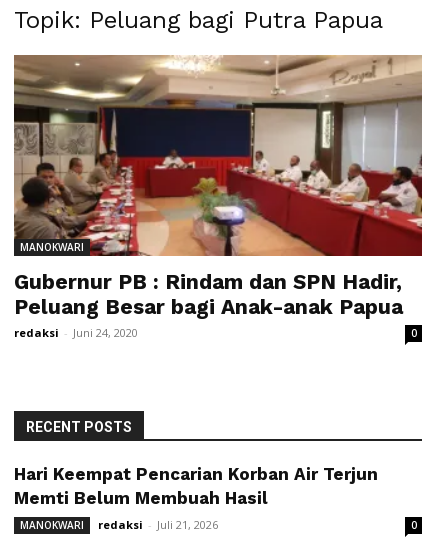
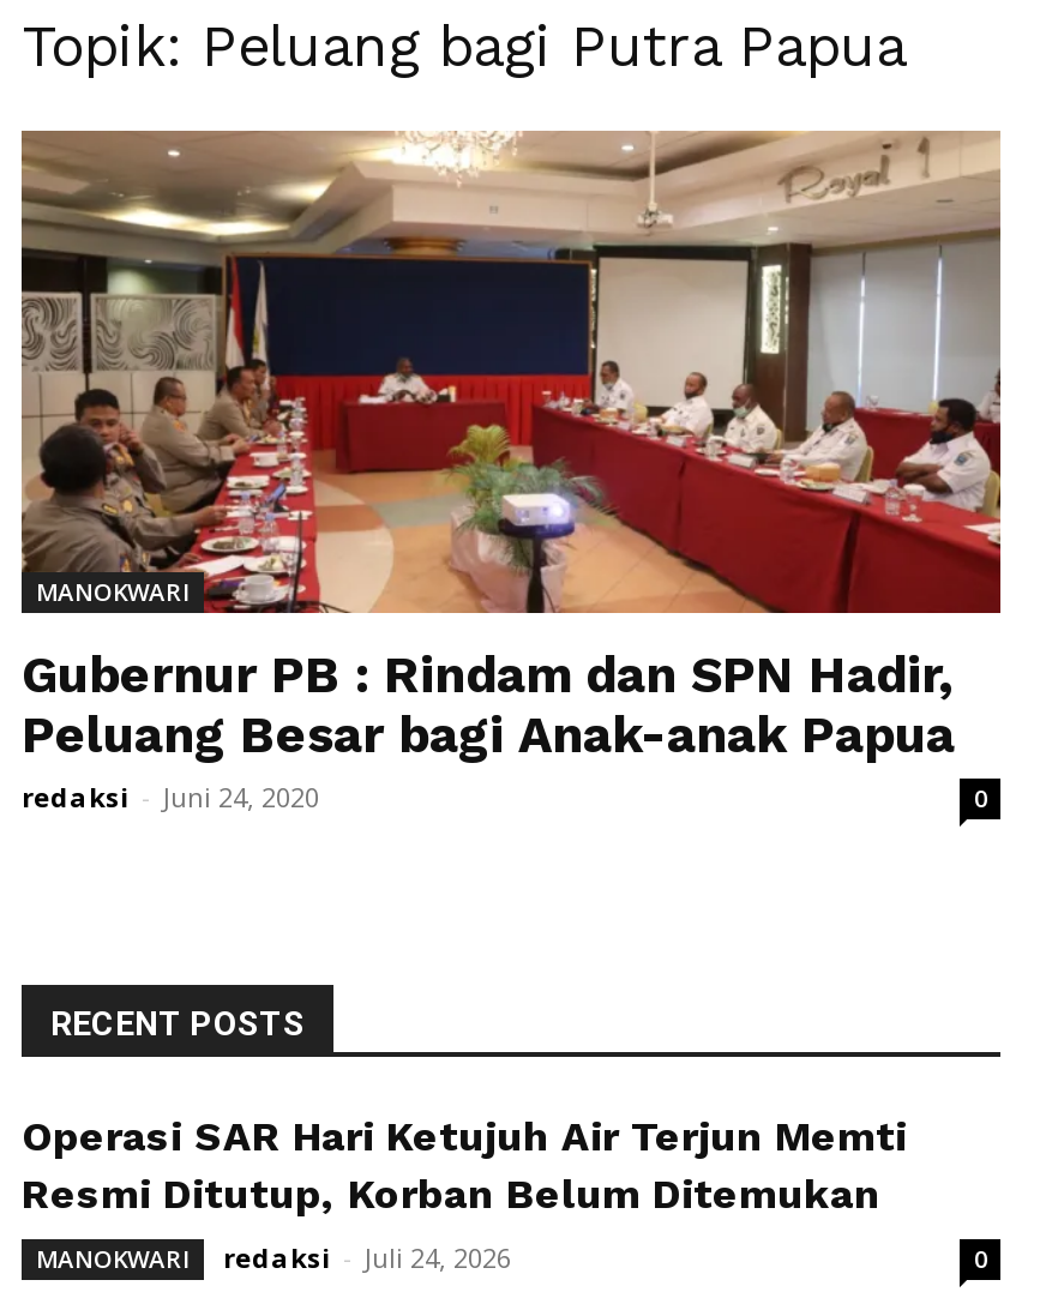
- Hari Keempat Pencarian Korban Air Terjun
- Memti Belum Membuah Hasil
+ Operasi SAR Hari Ketujuh Air Terjun Memti
+ Resmi Ditutup, Korban Belum Ditemukan

- MANOKWARI redaksi - Juli 21, 2026
+ MANOKWARI redaksi - Juli 24, 2026
